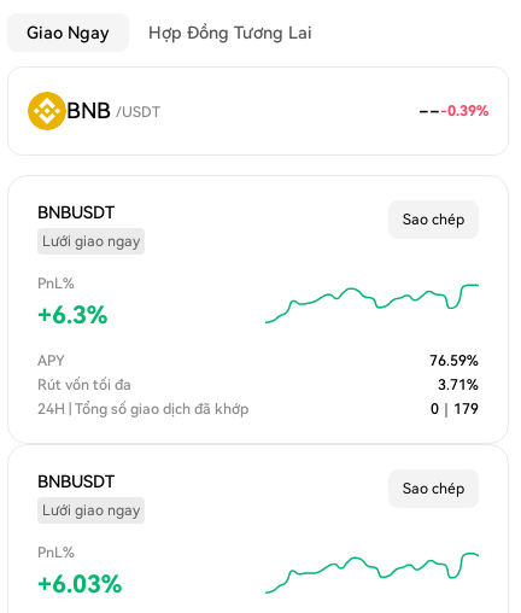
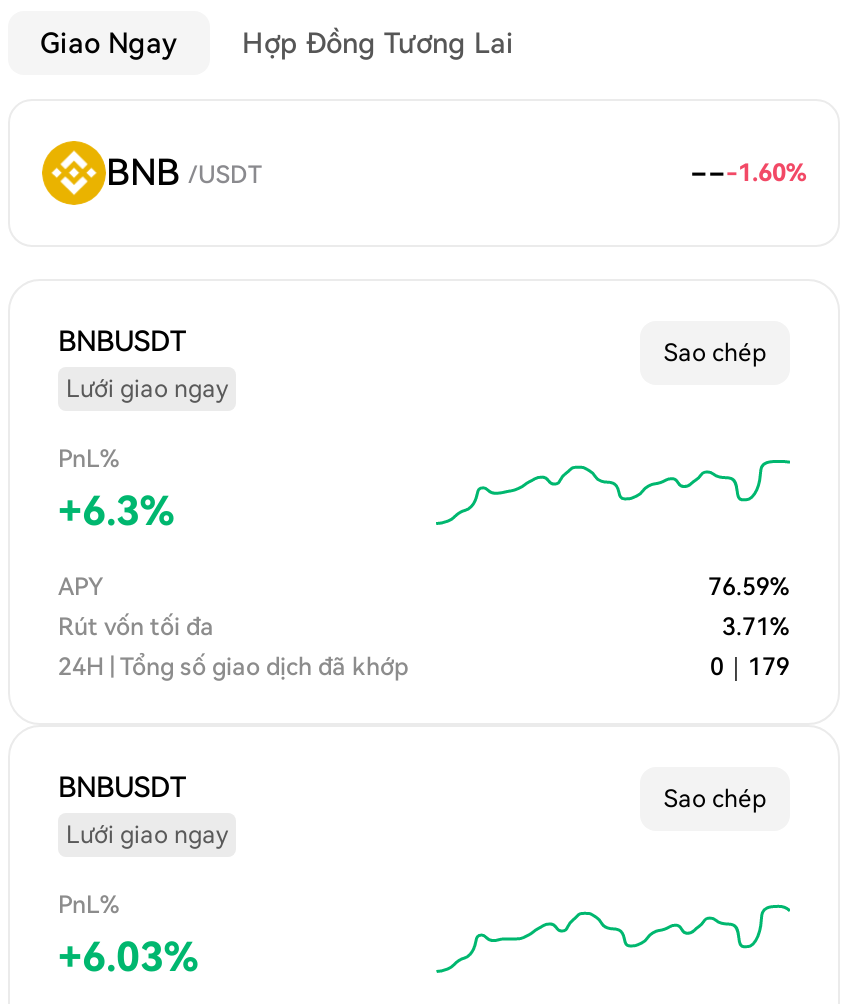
- ---0.39%
+ ---1.60%
